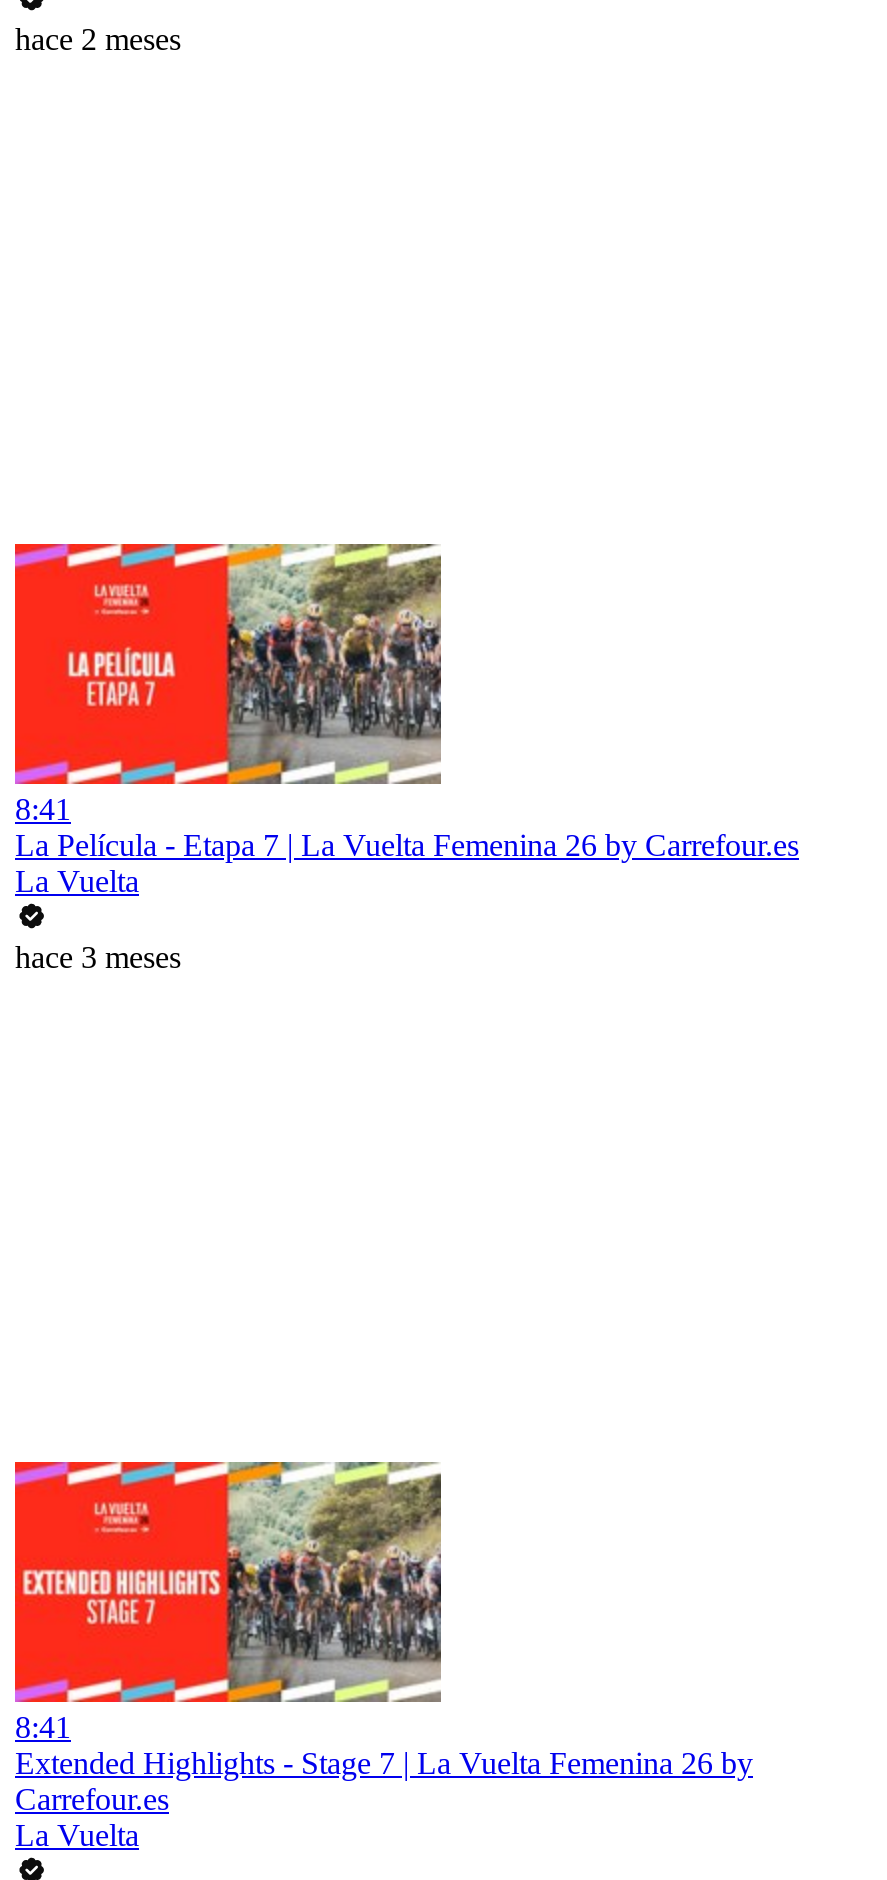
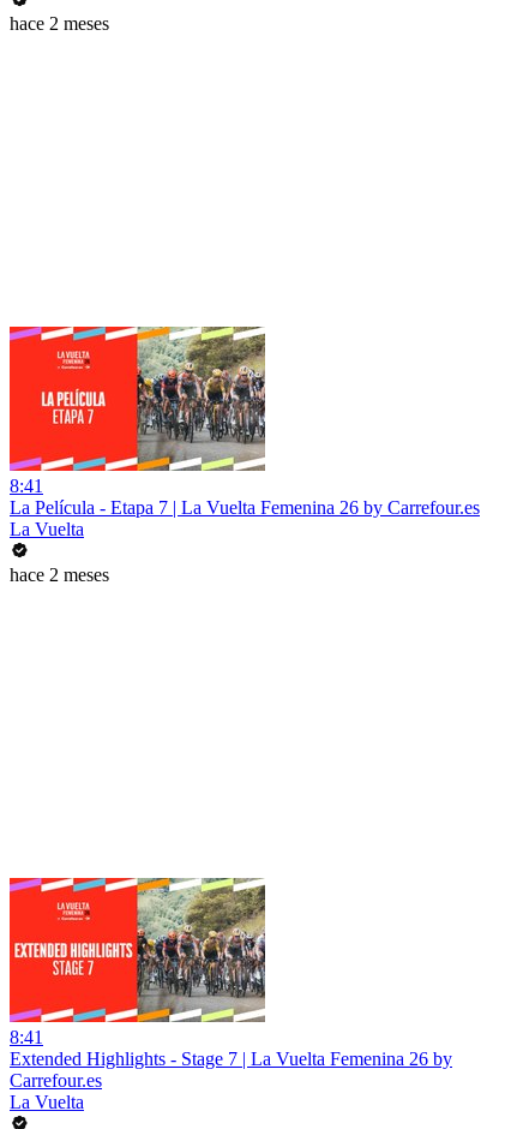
- hace 3 meses
+ hace 2 meses
